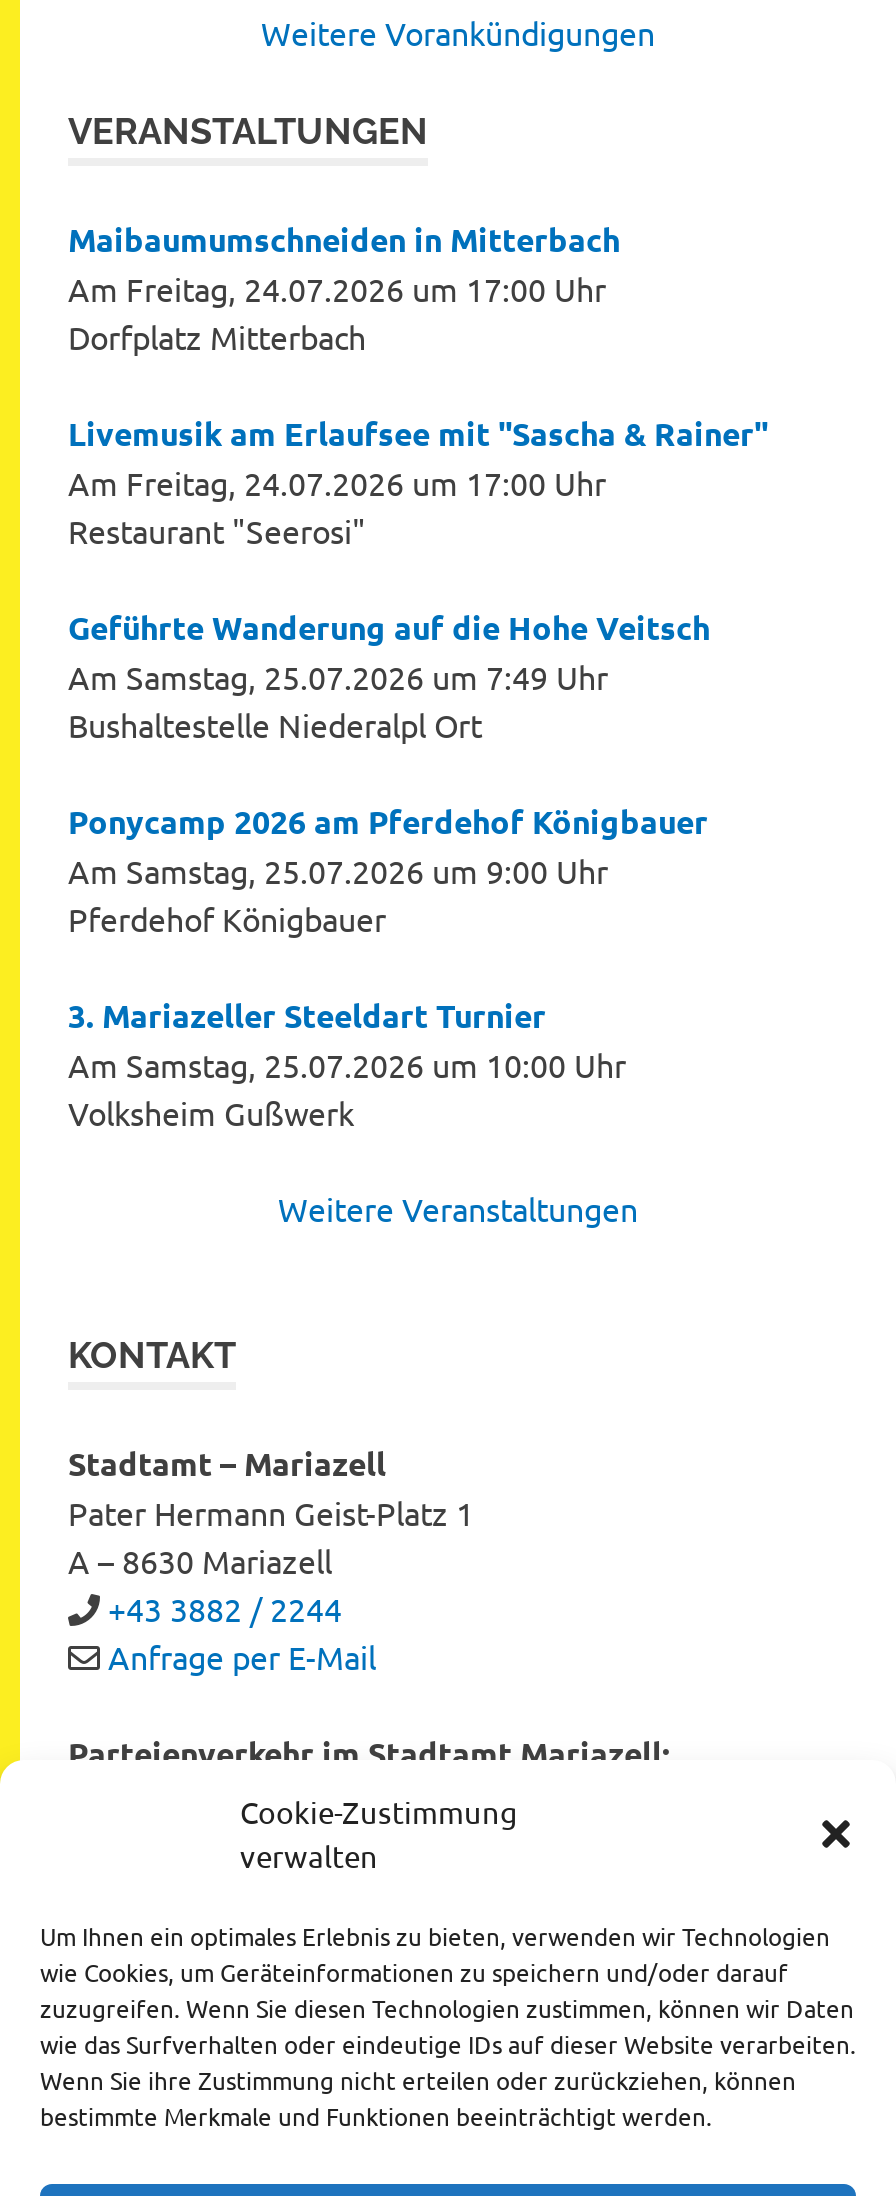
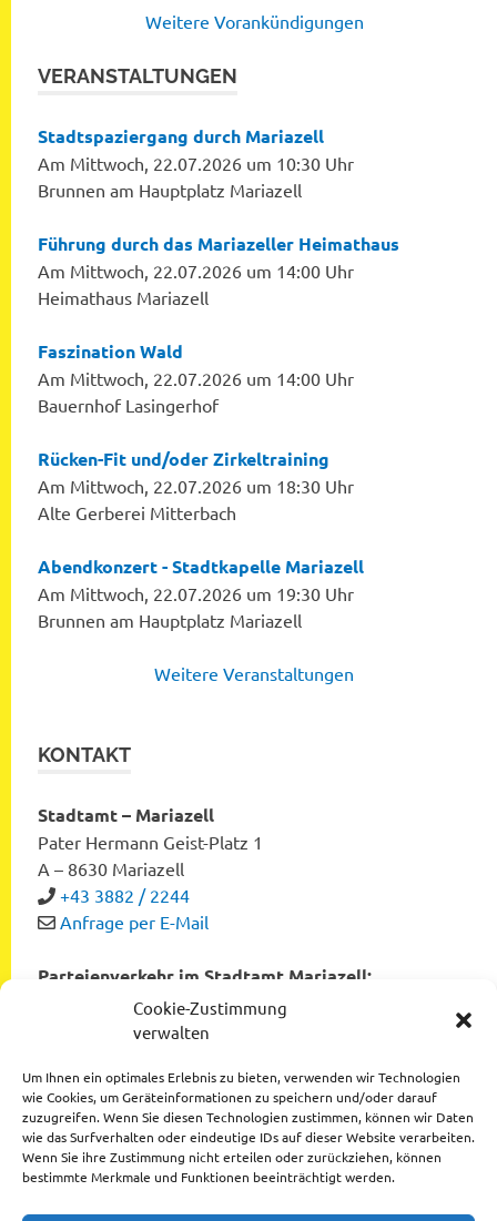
- Maibaumumschneiden in Mitterbach
- Am Freitag, 24.07.2026 um 17:00 Uhr
- Dorfplatz Mitterbach
+ Stadtspaziergang durch Mariazell
+ Am Mittwoch, 22.07.2026 um 10:30 Uhr
+ Brunnen am Hauptplatz Mariazell

- Livemusik am Erlaufsee mit "Sascha & Rainer"
- Am Freitag, 24.07.2026 um 17:00 Uhr
- Restaurant "Seerosi"
+ Führung durch das Mariazeller Heimathaus
+ Am Mittwoch, 22.07.2026 um 14:00 Uhr
+ Heimathaus Mariazell

- Geführte Wanderung auf die Hohe Veitsch
- Am Samstag, 25.07.2026 um 7:49 Uhr
- Bushaltestelle Niederalpl Ort
+ Faszination Wald
+ Am Mittwoch, 22.07.2026 um 14:00 Uhr
+ Bauernhof Lasingerhof

- Ponycamp 2026 am Pferdehof Königbauer
- Am Samstag, 25.07.2026 um 9:00 Uhr
- Pferdehof Königbauer
+ Rücken-Fit und/oder Zirkeltraining
+ Am Mittwoch, 22.07.2026 um 18:30 Uhr
+ Alte Gerberei Mitterbach

- 3. Mariazeller Steeldart Turnier
- Am Samstag, 25.07.2026 um 10:00 Uhr
- Volksheim Gußwerk
+ Abendkonzert - Stadtkapelle Mariazell
+ Am Mittwoch, 22.07.2026 um 19:30 Uhr
+ Brunnen am Hauptplatz Mariazell
